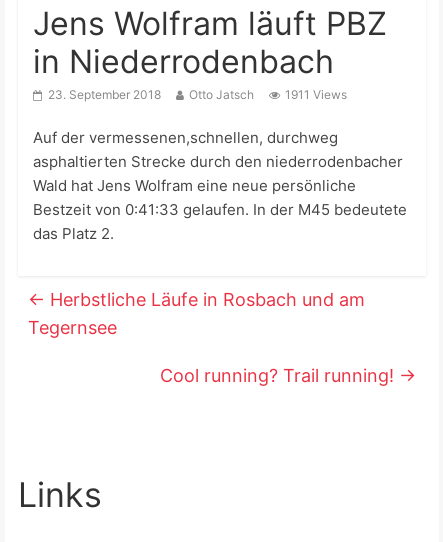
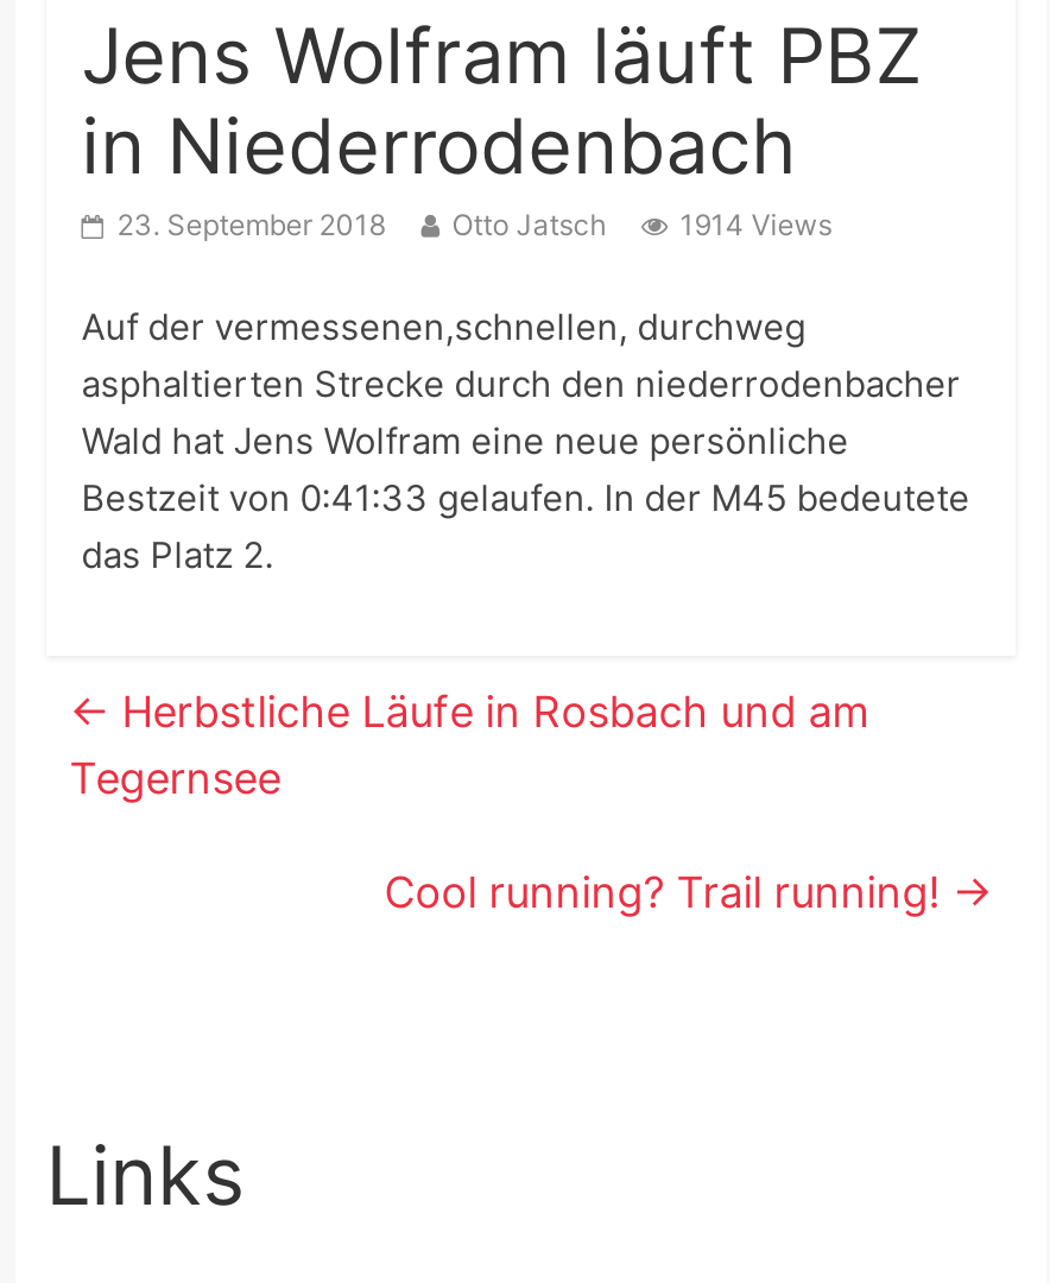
- 1911 Views
+ 1914 Views
